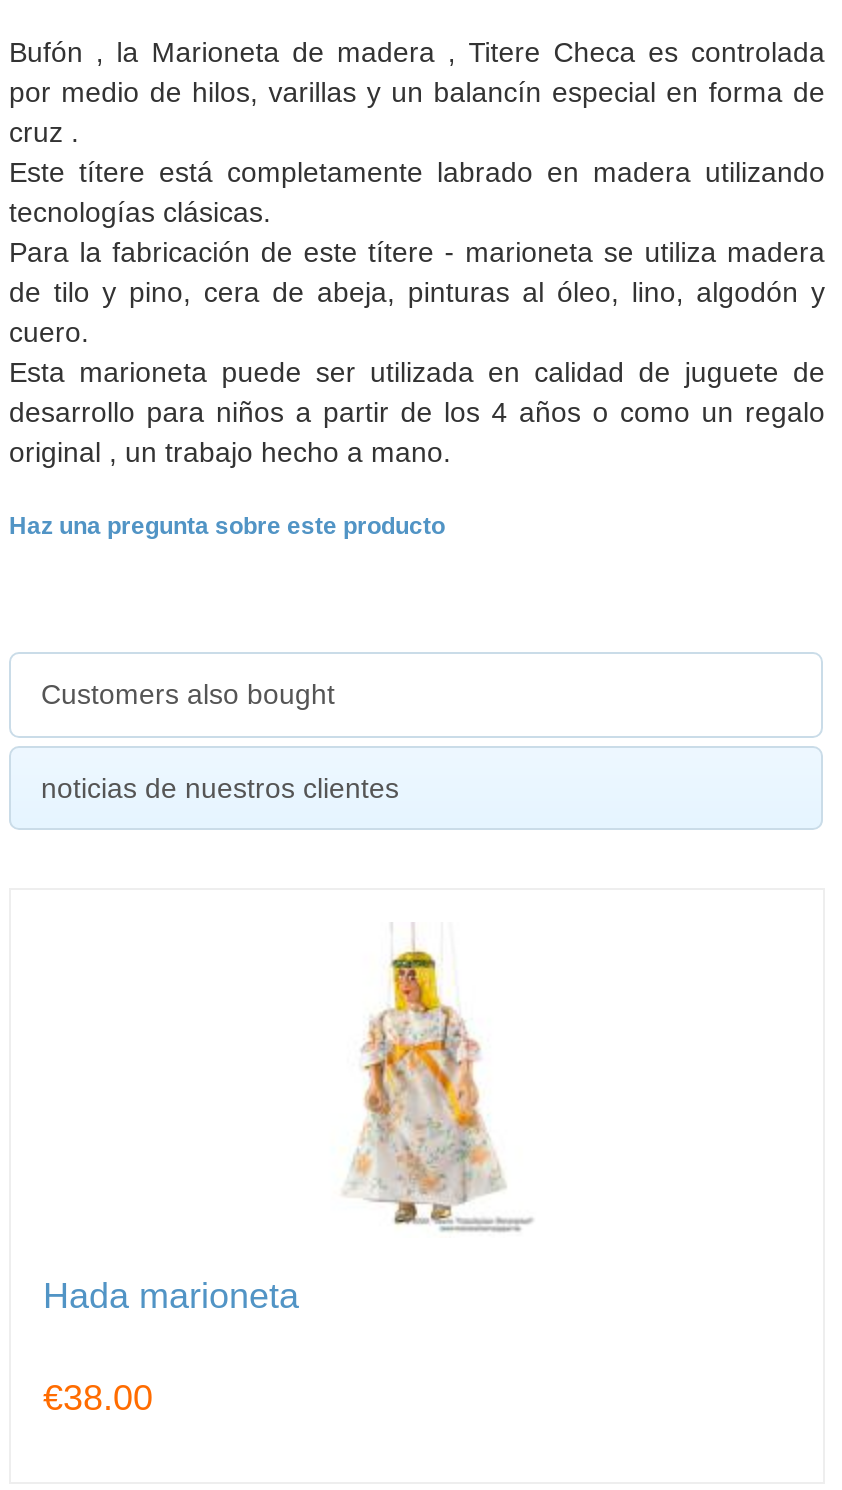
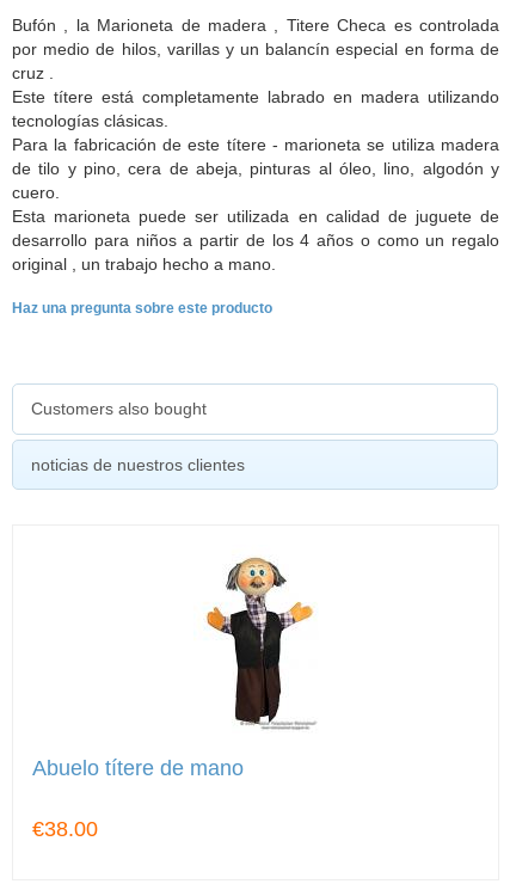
- [image]
- Hada marioneta
+ [image]
+ Abuelo títere de mano
